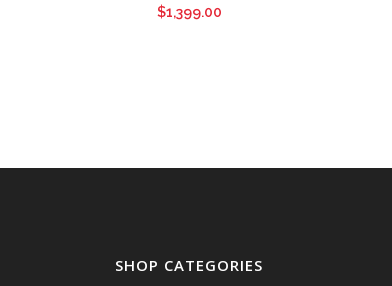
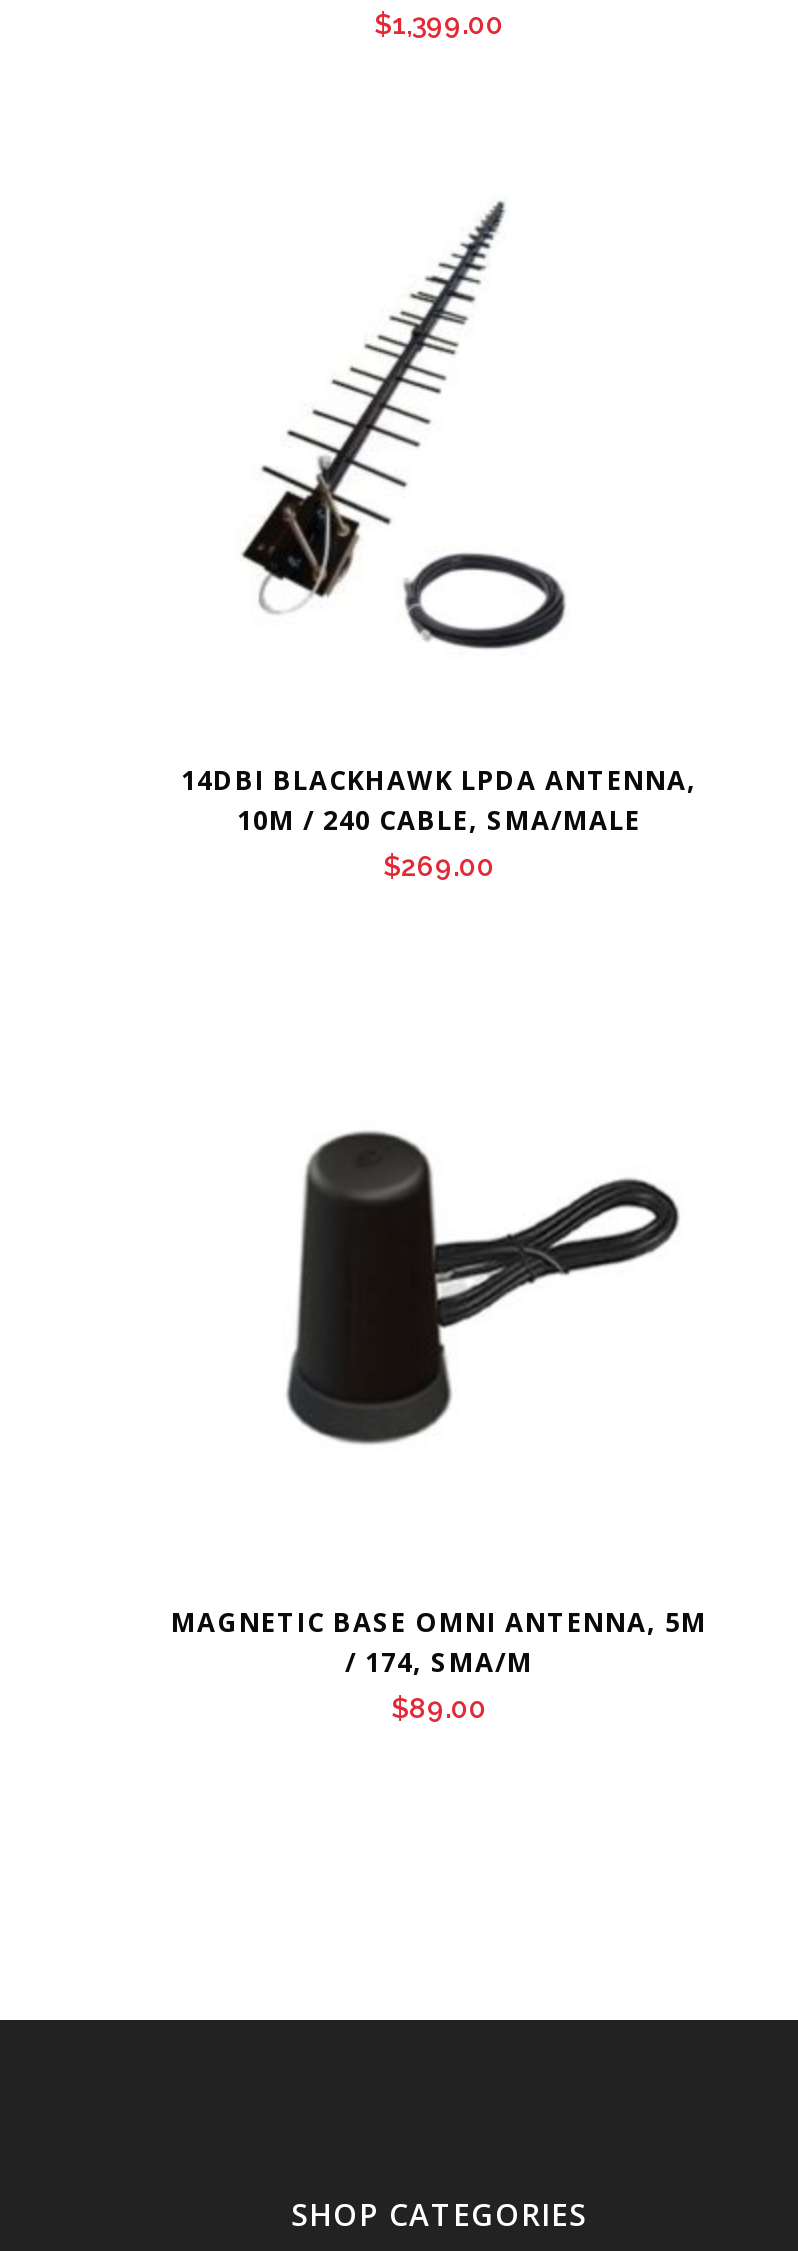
+ MAGNETIC BASE OMNI ANTENNA, 5M
+ / 174, SMA/M
+ $89.00

+ 14DBI BLACKHAWK LPDA ANTENNA,
+ 10M / 240 CABLE, SMA/MALE
+ $269.00

+ [image]

+ [image]
